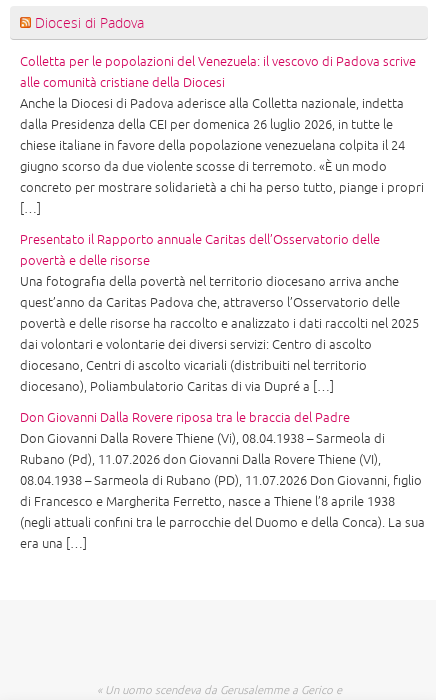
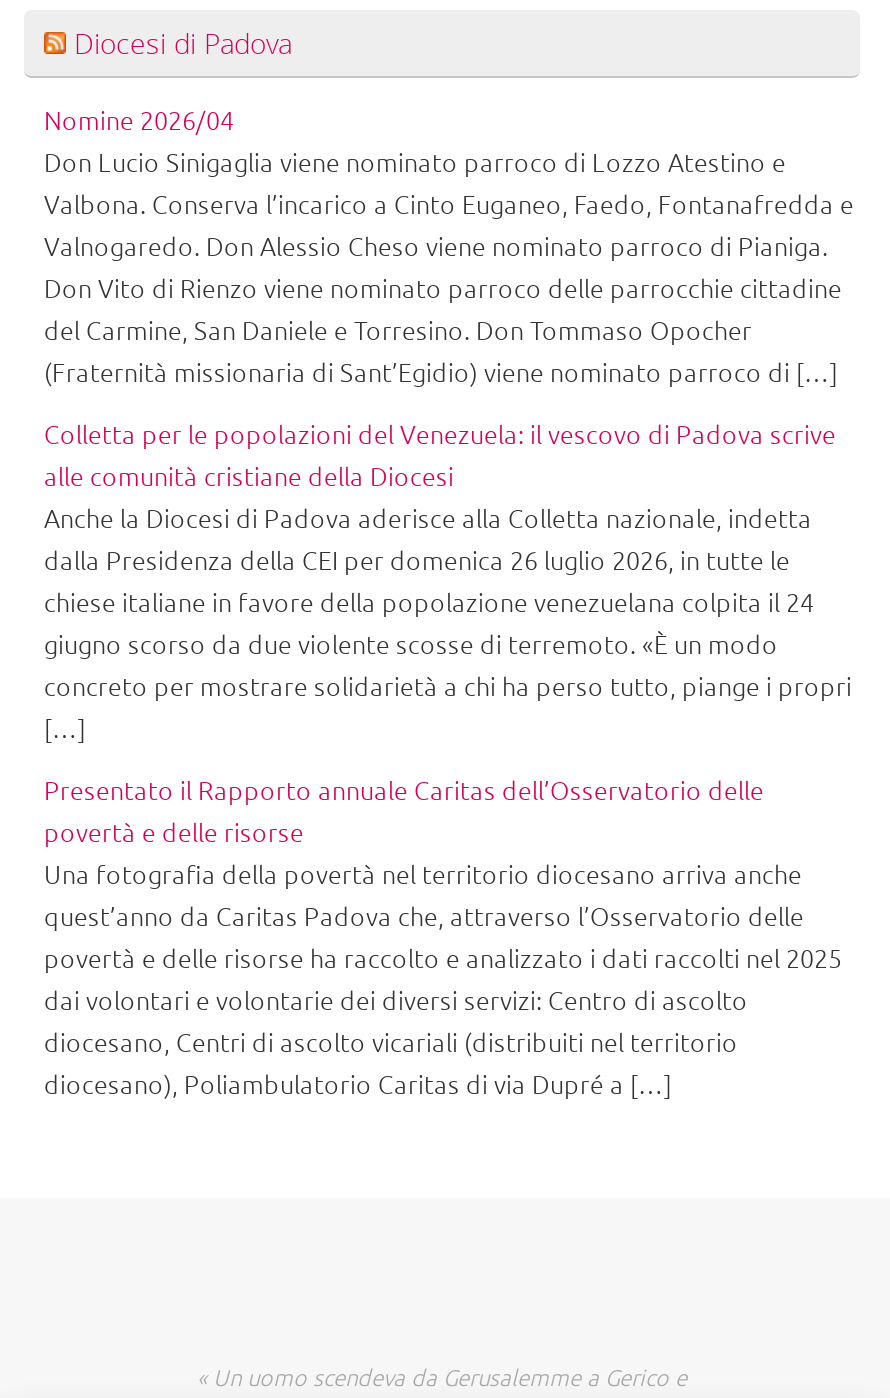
+ Nomine 2026/04
+ Don Lucio Sinigaglia viene nominato parroco di Lozzo Atestino e
+ Valbona. Conserva l’incarico a Cinto Euganeo, Faedo, Fontanafredda e
+ Valnogaredo. Don Alessio Cheso viene nominato parroco di Pianiga.
+ Don Vito di Rienzo viene nominato parroco delle parrocchie cittadine
+ del Carmine, San Daniele e Torresino. Don Tommaso Opocher
+ (Fraternità missionaria di Sant’Egidio) viene nominato parroco di […]

moved down: Colletta per le popolazioni del Venezuela: il vescovo di Padova scrive | alle comunità cristiane della Diocesi | Anche la Diocesi di Padova aderisce alla Colletta nazionale, indetta | ... | diocesano, Centri di ascolto vicariali (distribuiti nel territorio | diocesano), Poliambulatorio Caritas di via Dupré a […]

- Don Giovanni Dalla Rovere riposa tra le braccia del Padre
- Don Giovanni Dalla Rovere Thiene (Vi), 08.04.1938 – Sarmeola di
- Rubano (Pd), 11.07.2026 don Giovanni Dalla Rovere Thiene (VI),
- 08.04.1938 – Sarmeola di Rubano (PD), 11.07.2026 Don Giovanni, figlio
- di Francesco e Margherita Ferretto, nasce a Thiene l’8 aprile 1938
- (negli attuali confini tra le parrocchie del Duomo e della Conca). La sua
- era una […]
